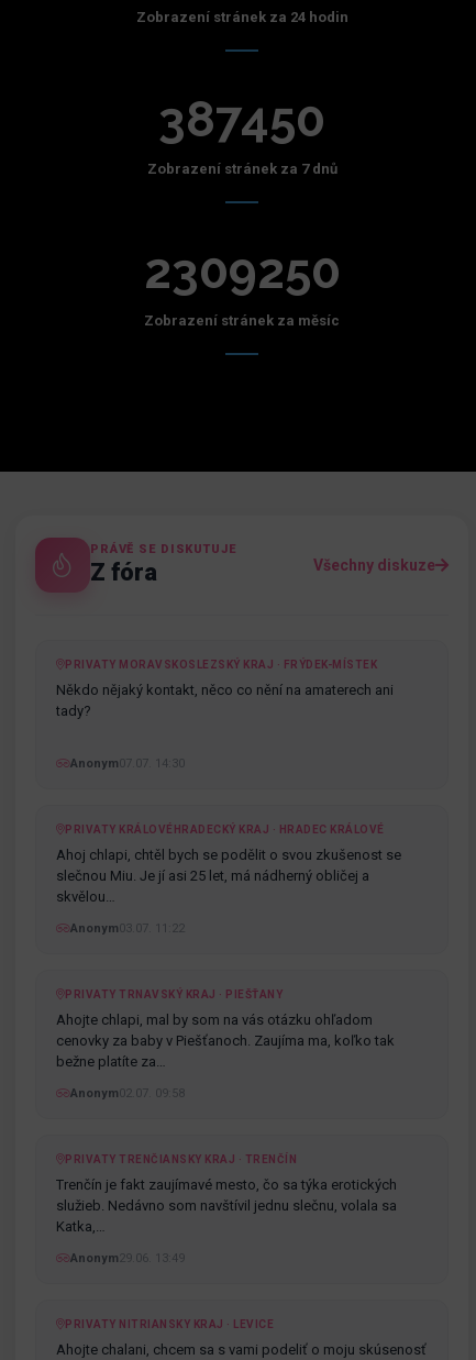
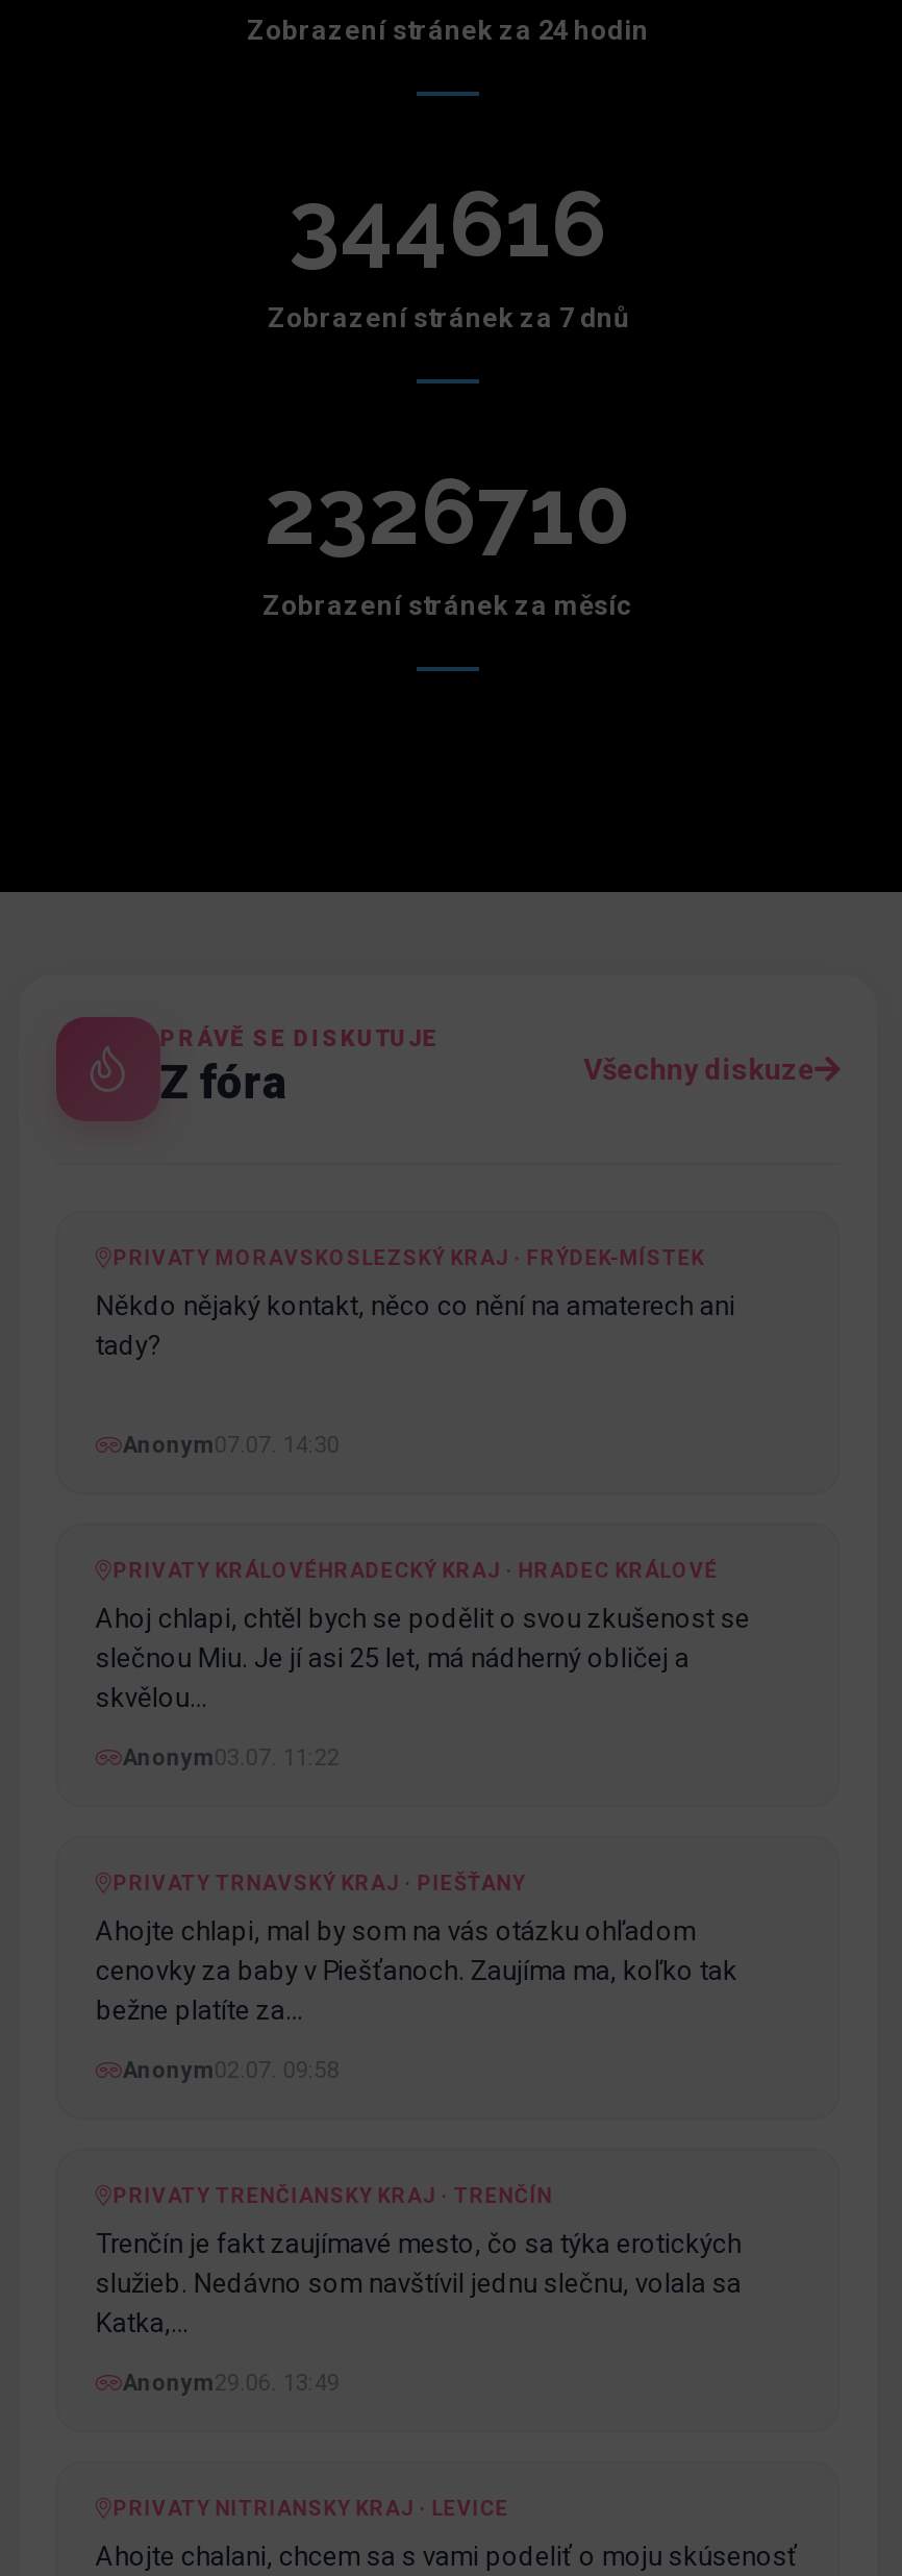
- 387450
+ 344616

- 2309250
+ 2326710
